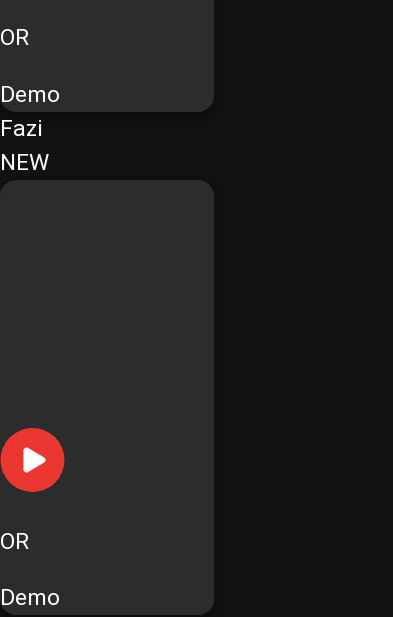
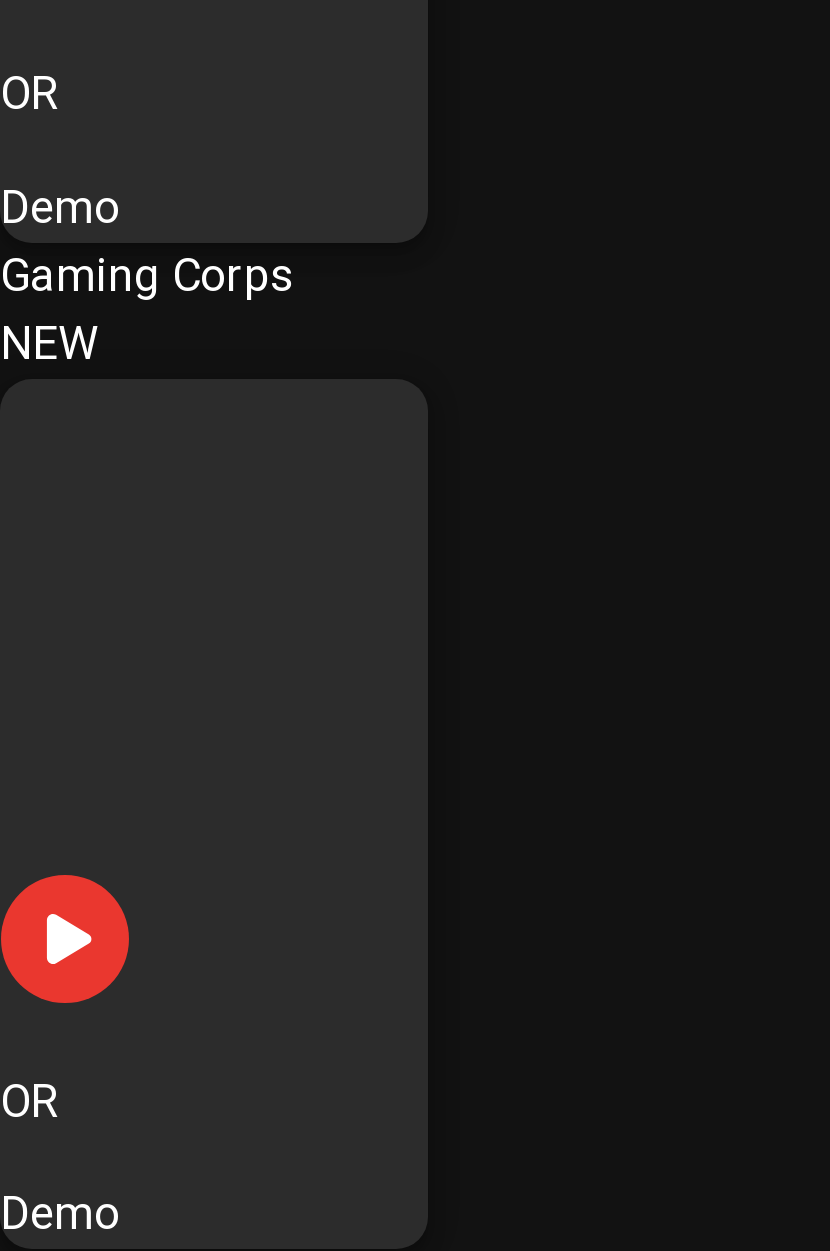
- Fazi
+ Gaming Corps
